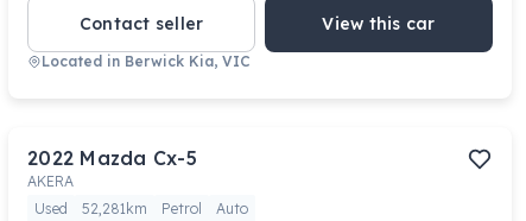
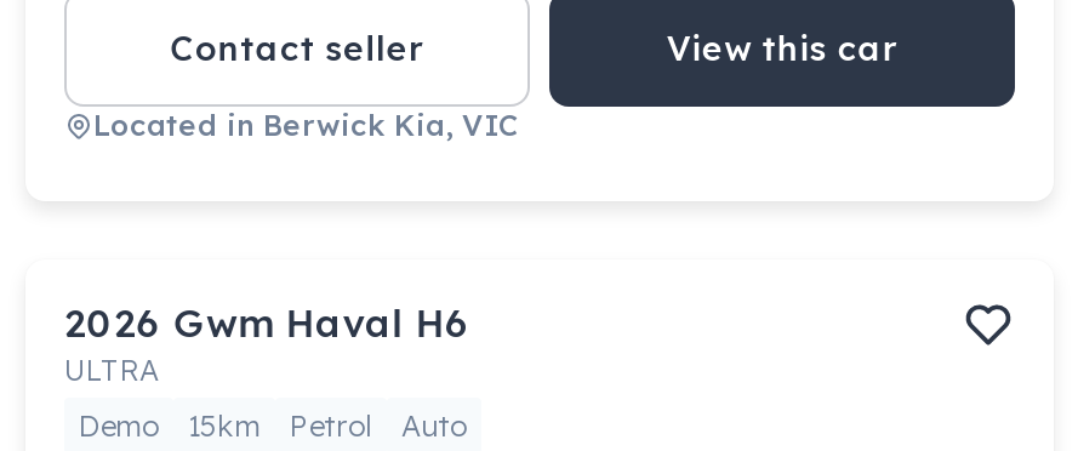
- 2022 Mazda Cx-5
- AKERA
+ 2026 Gwm Haval H6
+ ULTRA

- Used
- 52,281km
+ Demo
+ 15km
